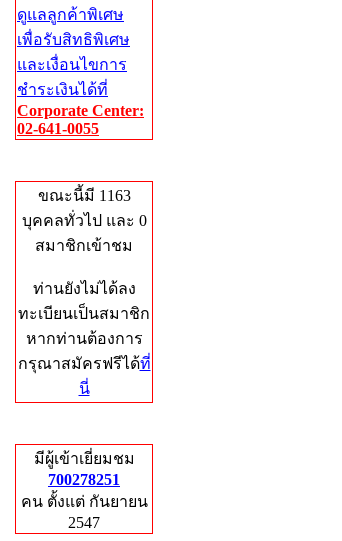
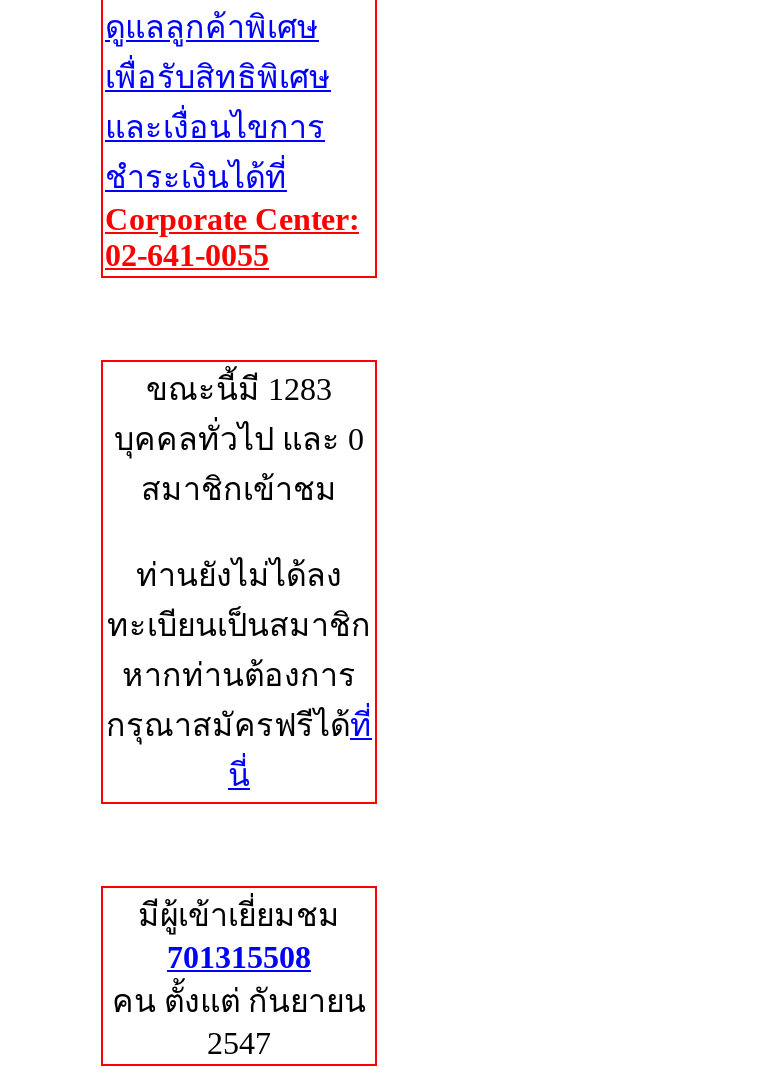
- ขณะนี้มี 1163
+ ขณะนี้มี 1283

- 700278251
+ 701315508
